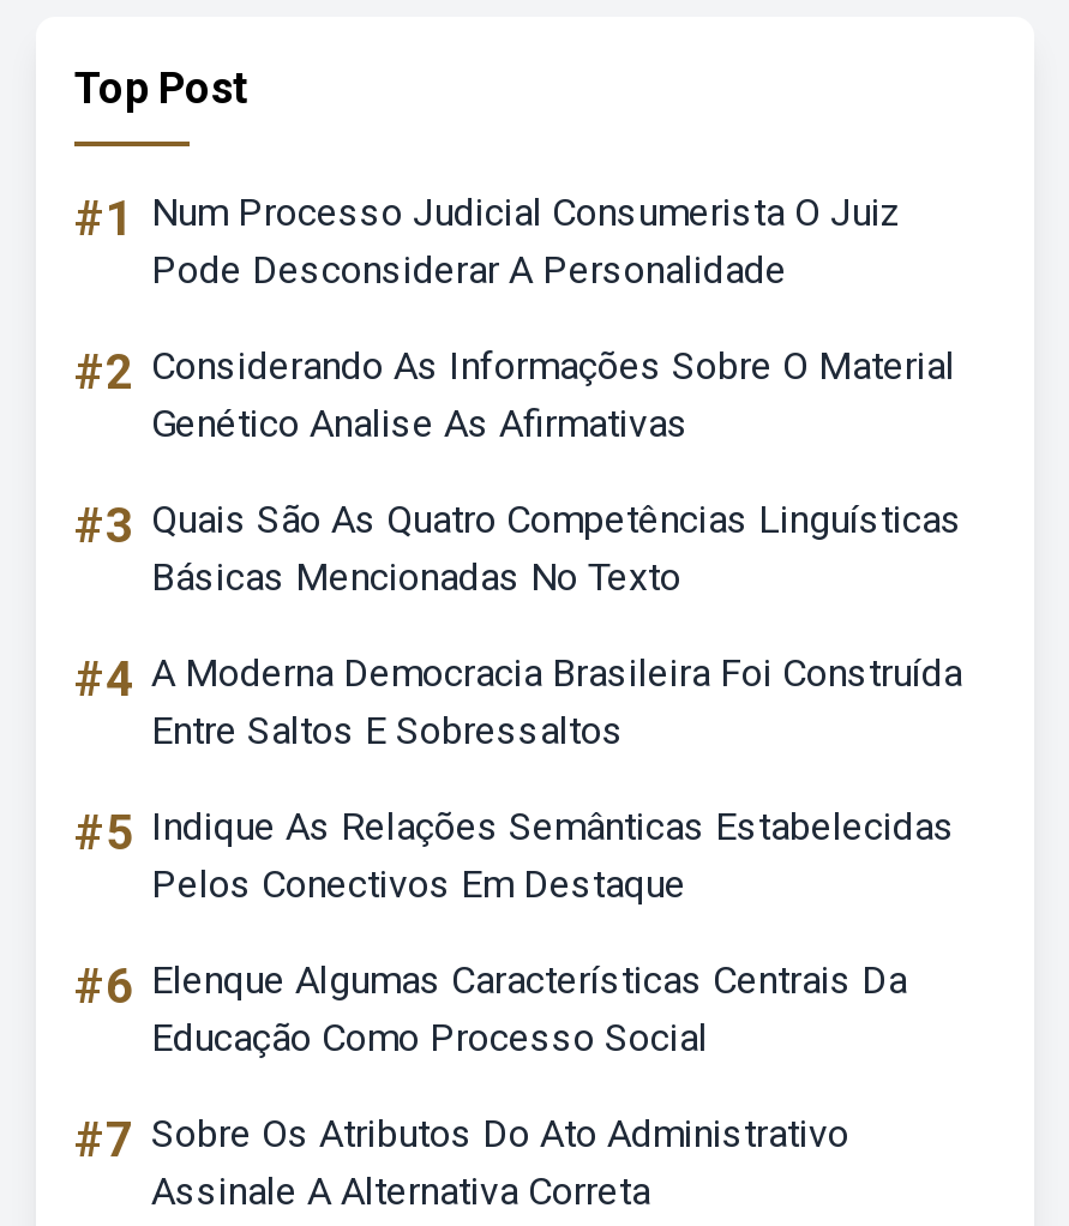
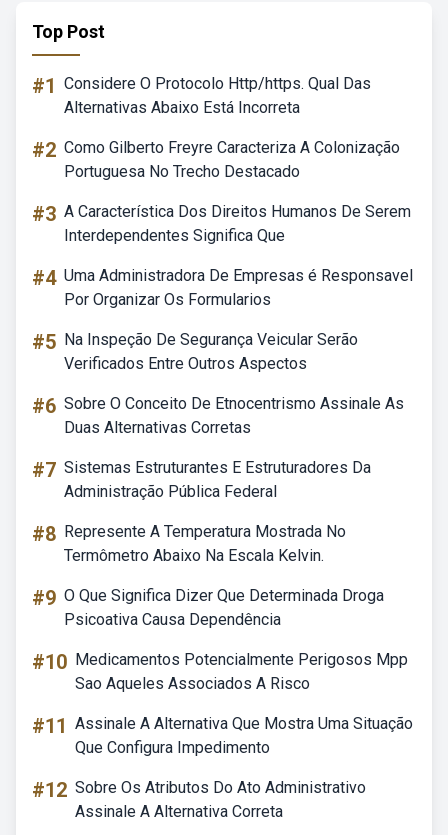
- #1 Num Processo Judicial Consumerista O Juiz
- Pode Desconsiderar A Personalidade
- #2 Considerando As Informações Sobre O Material
- Genético Analise As Afirmativas
- #3 Quais São As Quatro Competências Linguísticas
- Básicas Mencionadas No Texto
- #4 A Moderna Democracia Brasileira Foi Construída
- Entre Saltos E Sobressaltos
- #5 Indique As Relações Semânticas Estabelecidas
- Pelos Conectivos Em Destaque
- #6 Elenque Algumas Características Centrais Da
- Educação Como Processo Social
- #7 Sobre Os Atributos Do Ato Administrativo
+ #1 Considere O Protocolo Http/https. Qual Das
+ Alternativas Abaixo Está Incorreta
+ #2 Como Gilberto Freyre Caracteriza A Colonização
+ Portuguesa No Trecho Destacado
+ #3 A Característica Dos Direitos Humanos De Serem
+ Interdependentes Significa Que
+ #4 Uma Administradora De Empresas é Responsavel
+ Por Organizar Os Formularios
+ #5 Na Inspeção De Segurança Veicular Serão
+ Verificados Entre Outros Aspectos
+ #6 Sobre O Conceito De Etnocentrismo Assinale As
+ Duas Alternativas Corretas
+ #7 Sistemas Estruturantes E Estruturadores Da
+ Administração Pública Federal
+ #8 Represente A Temperatura Mostrada No
+ Termômetro Abaixo Na Escala Kelvin.
+ #9 O Que Significa Dizer Que Determinada Droga
+ Psicoativa Causa Dependência
+ #10 Medicamentos Potencialmente Perigosos Mpp
+ Sao Aqueles Associados A Risco
+ #11 Assinale A Alternativa Que Mostra Uma Situação
+ Que Configura Impedimento
+ #12 Sobre Os Atributos Do Ato Administrativo
